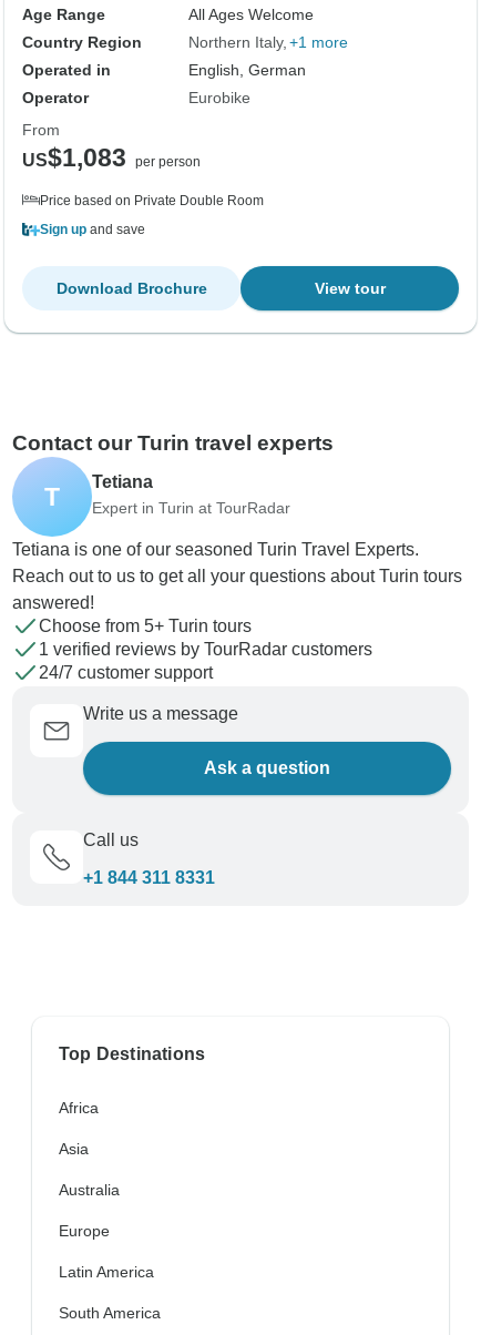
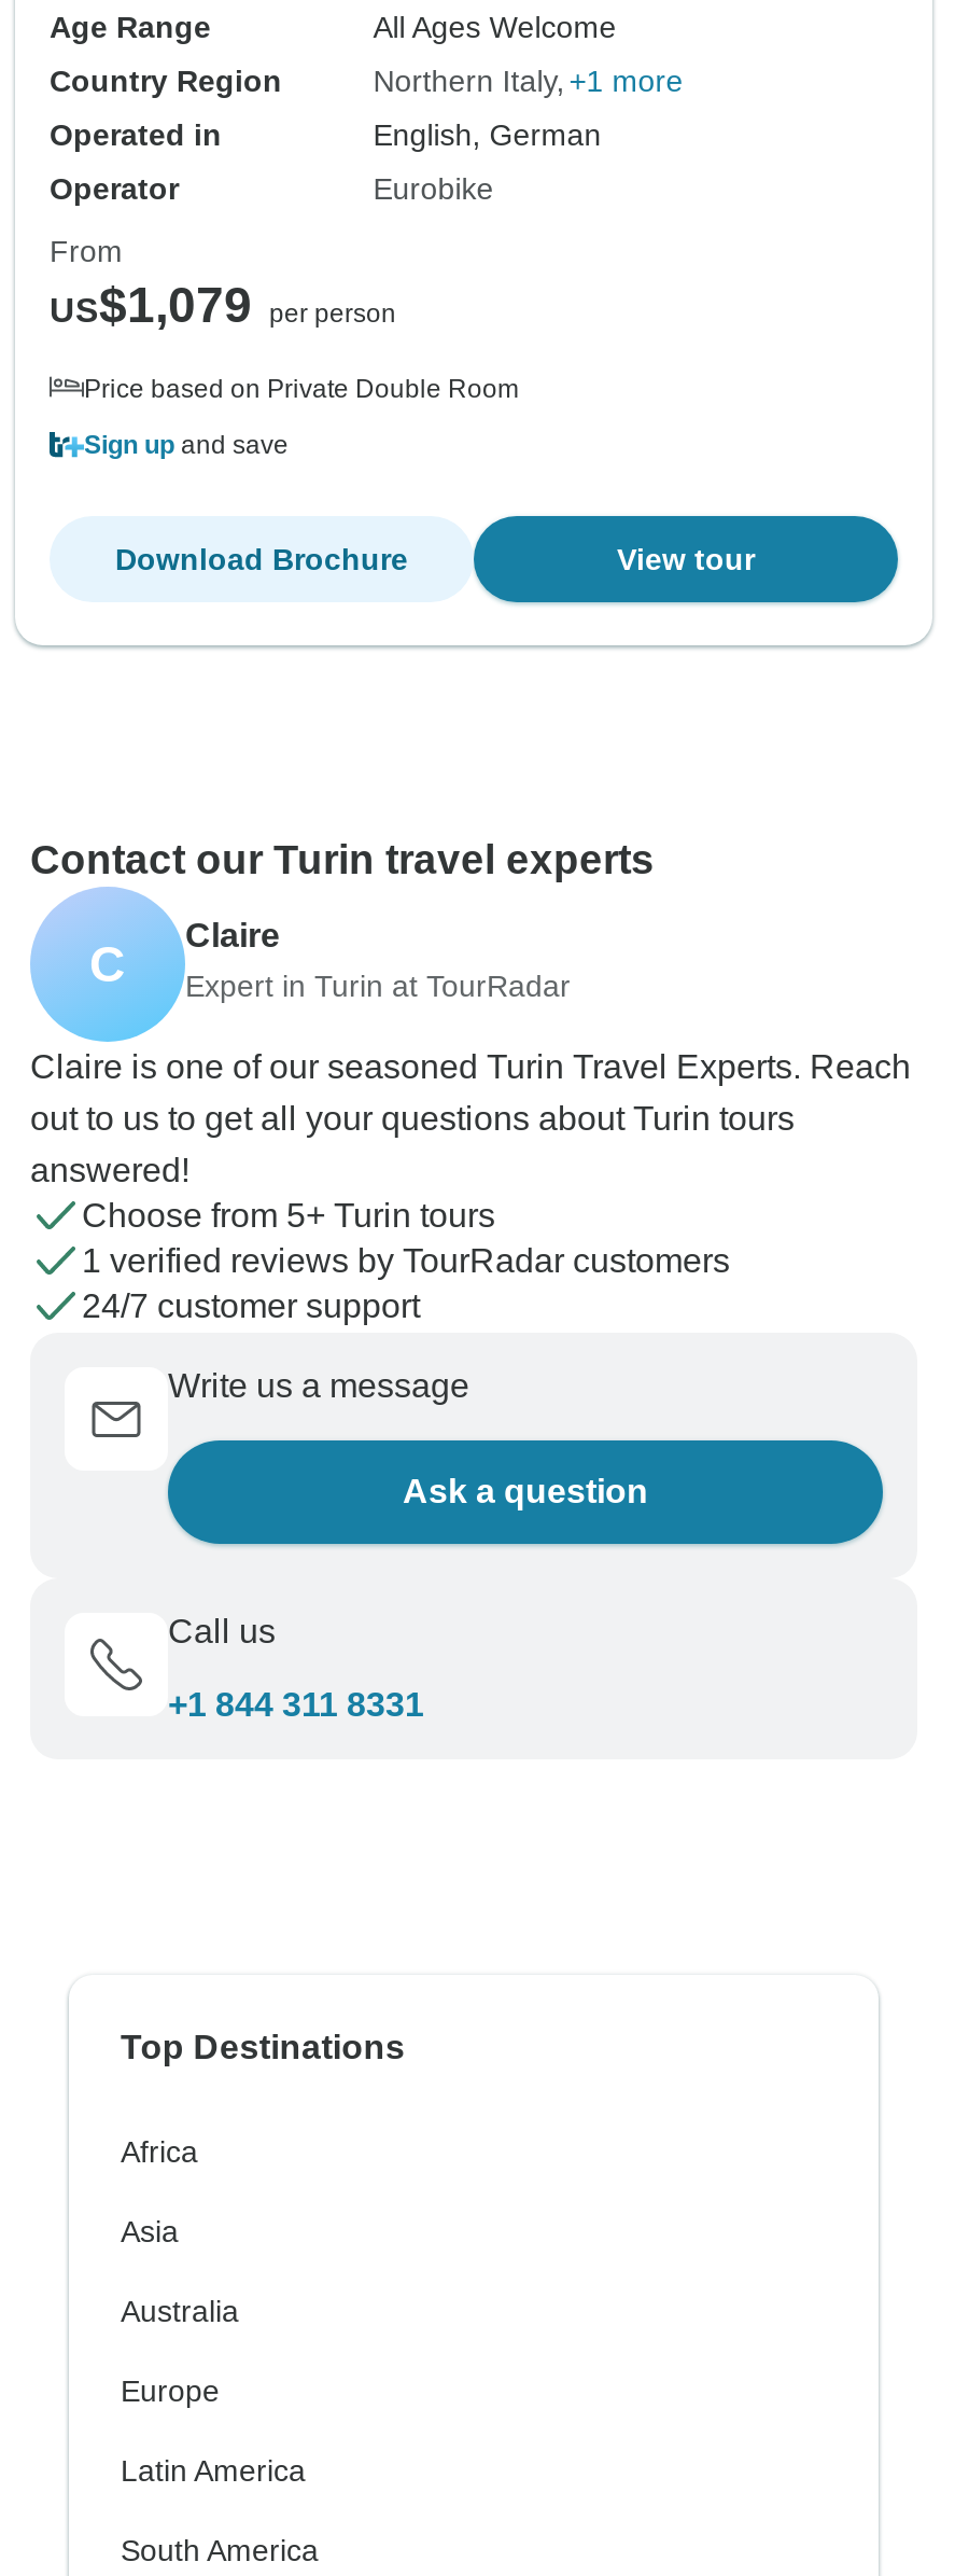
- US$1,083 per person
+ US$1,079 per person

- T
- Tetiana
+ C
+ Claire

- Tetiana is one of our seasoned Turin Travel Experts.
- Reach out to us to get all your questions about Turin tours
+ Claire is one of our seasoned Turin Travel Experts. Reach
+ out to us to get all your questions about Turin tours
